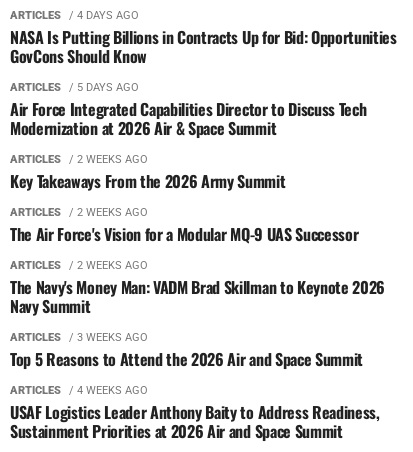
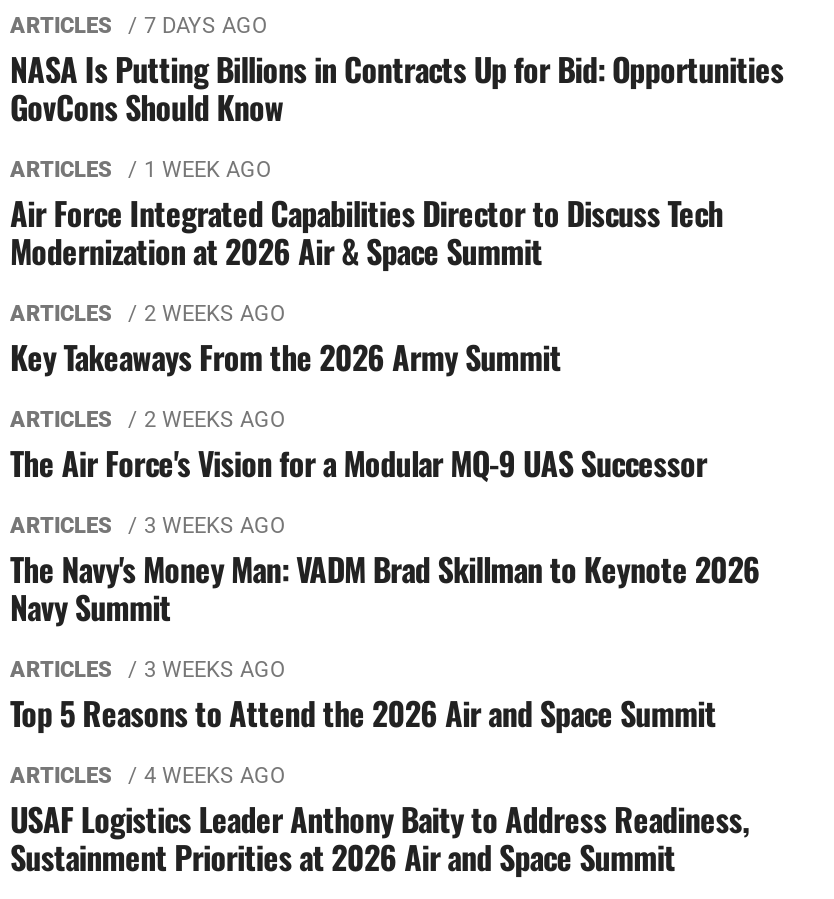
- ARTICLES / 4 DAYS AGO
+ ARTICLES / 7 DAYS AGO

- ARTICLES / 5 DAYS AGO
+ ARTICLES / 1 WEEK AGO

- ARTICLES / 2 WEEKS AGO
+ ARTICLES / 3 WEEKS AGO
